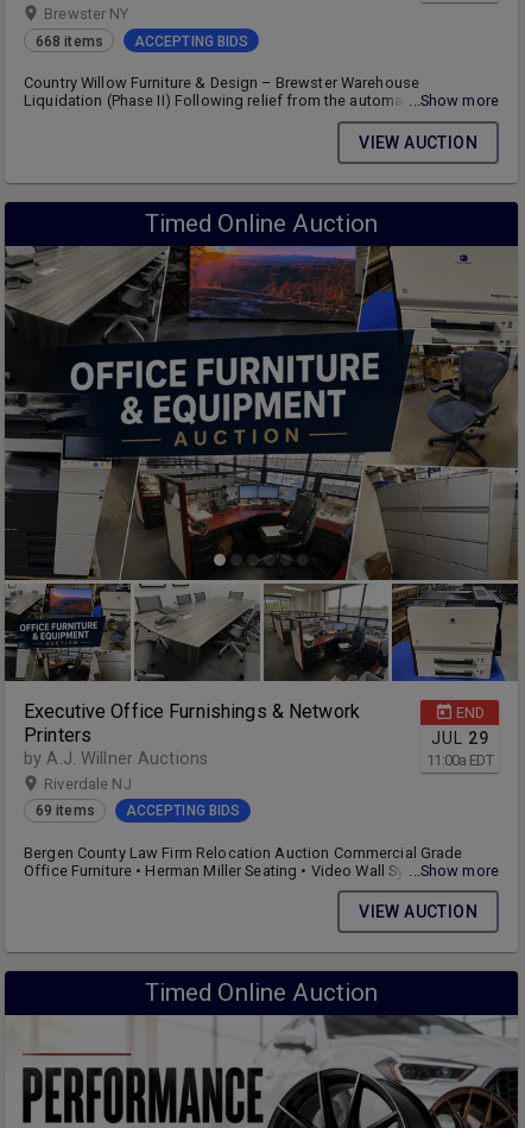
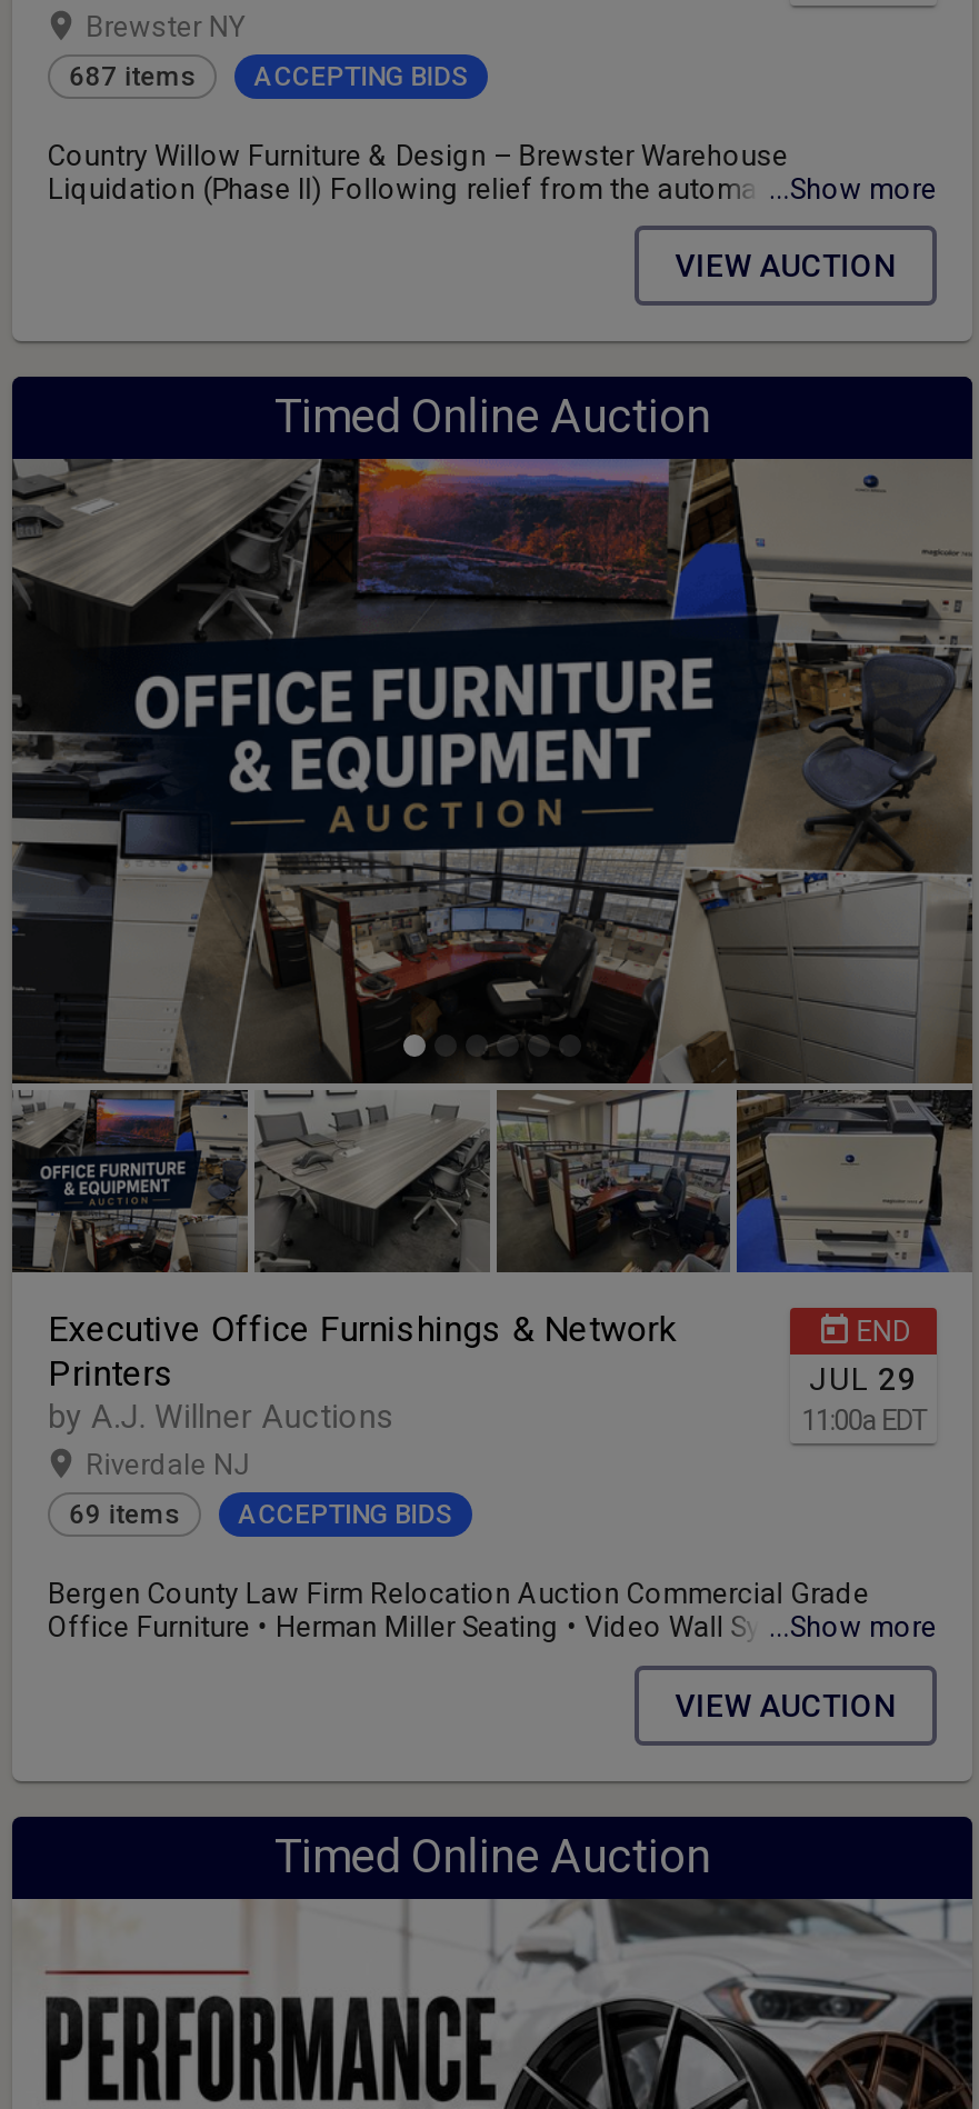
- 668 items ACCEPTING BIDS
+ 687 items ACCEPTING BIDS
